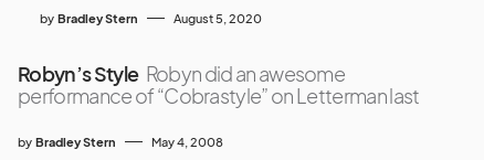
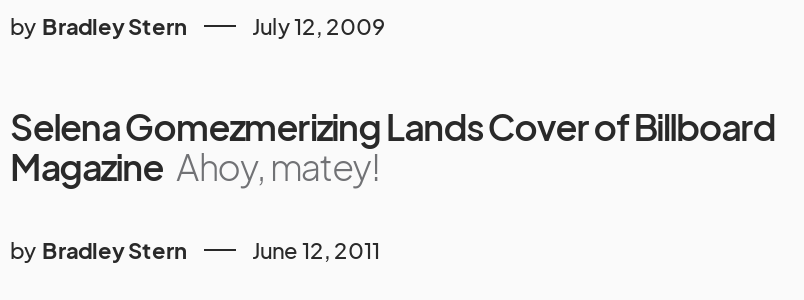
- August 5, 2020
+ July 12, 2009

- Robyn’s Style Robyn did an awesome
- performance of “Cobrastyle” on Letterman last
+ Selena Gomezmerizing Lands Cover of Billboard
+ Magazine Ahoy, matey!

- May 4, 2008
+ June 12, 2011
